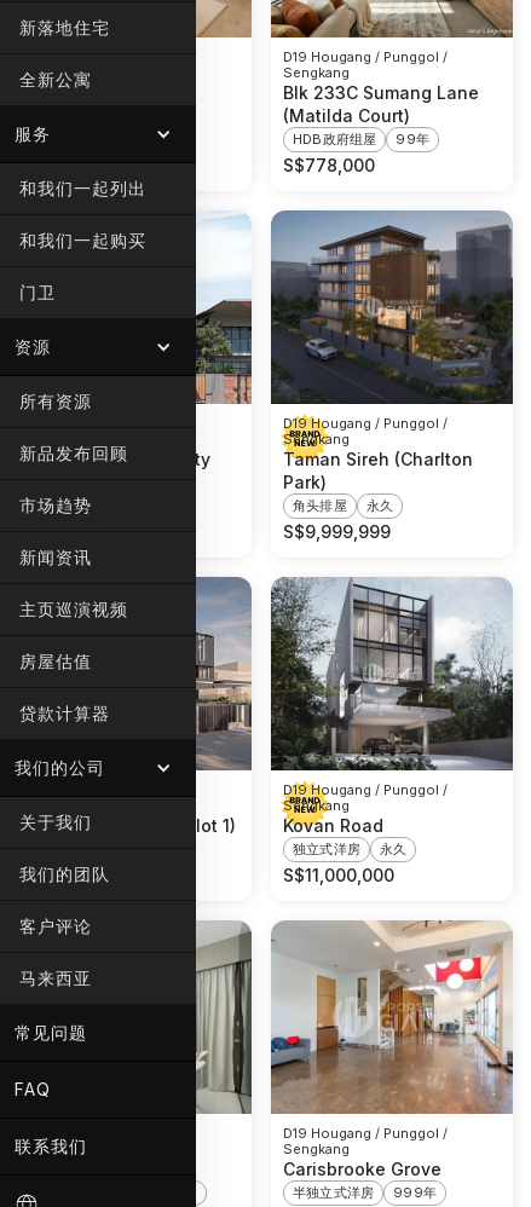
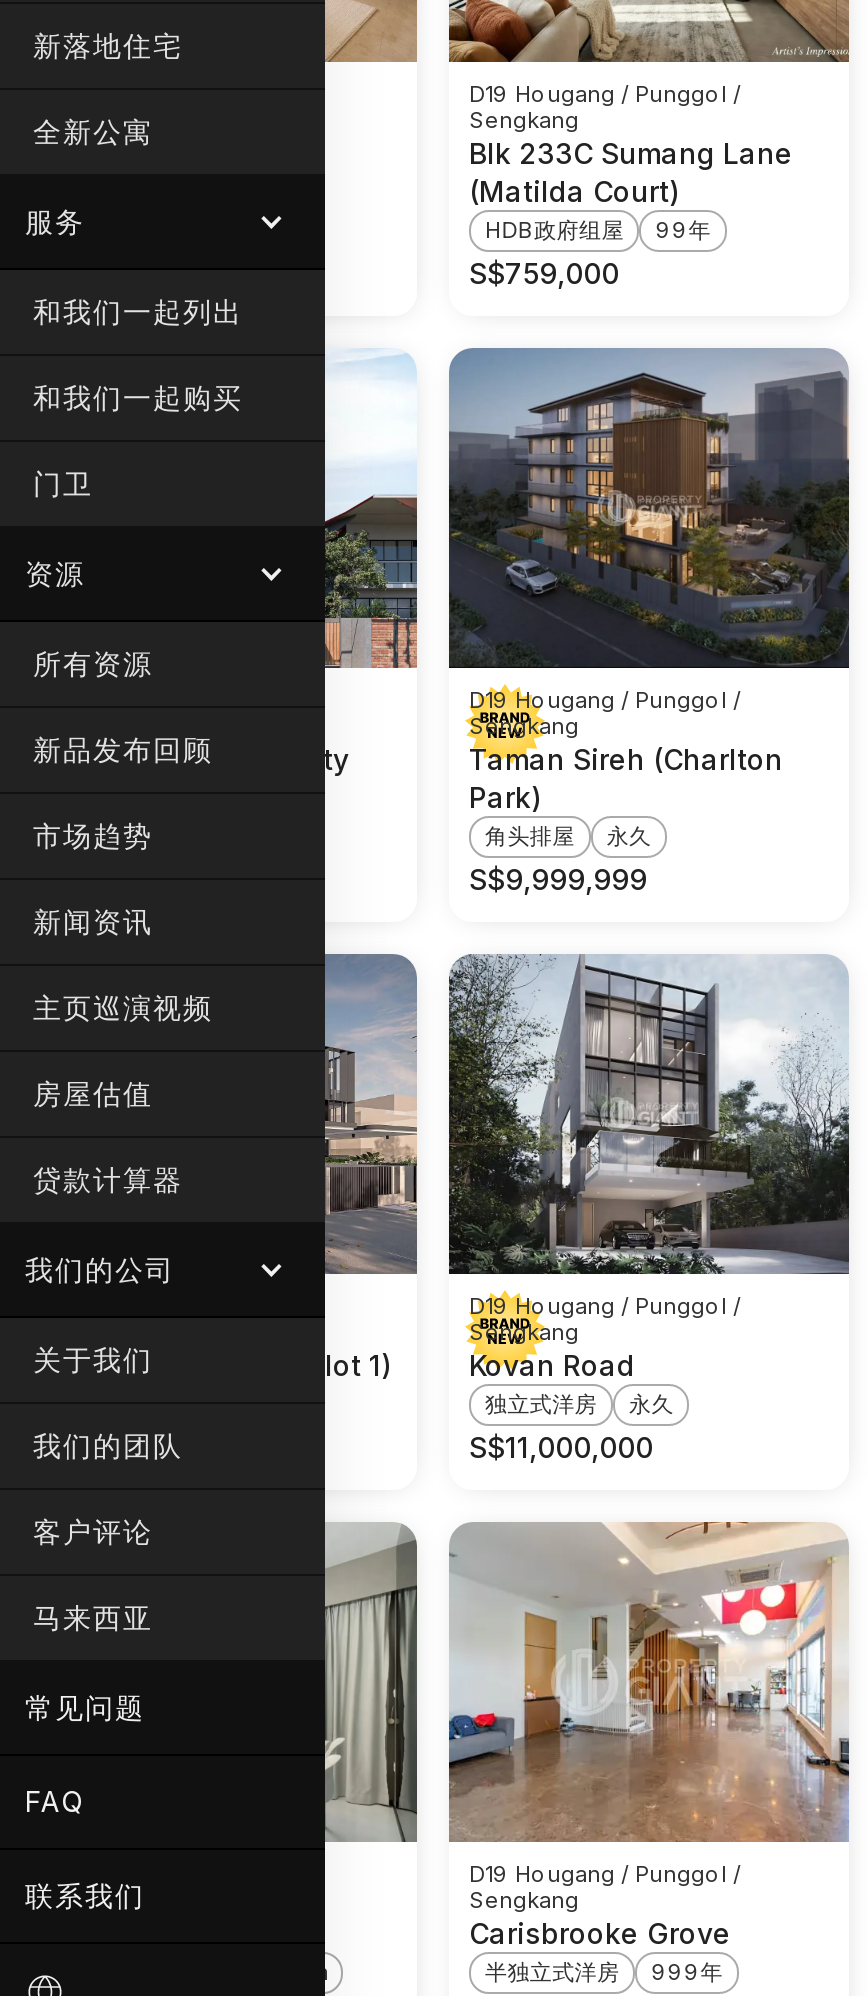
- S$778,000
+ S$759,000
